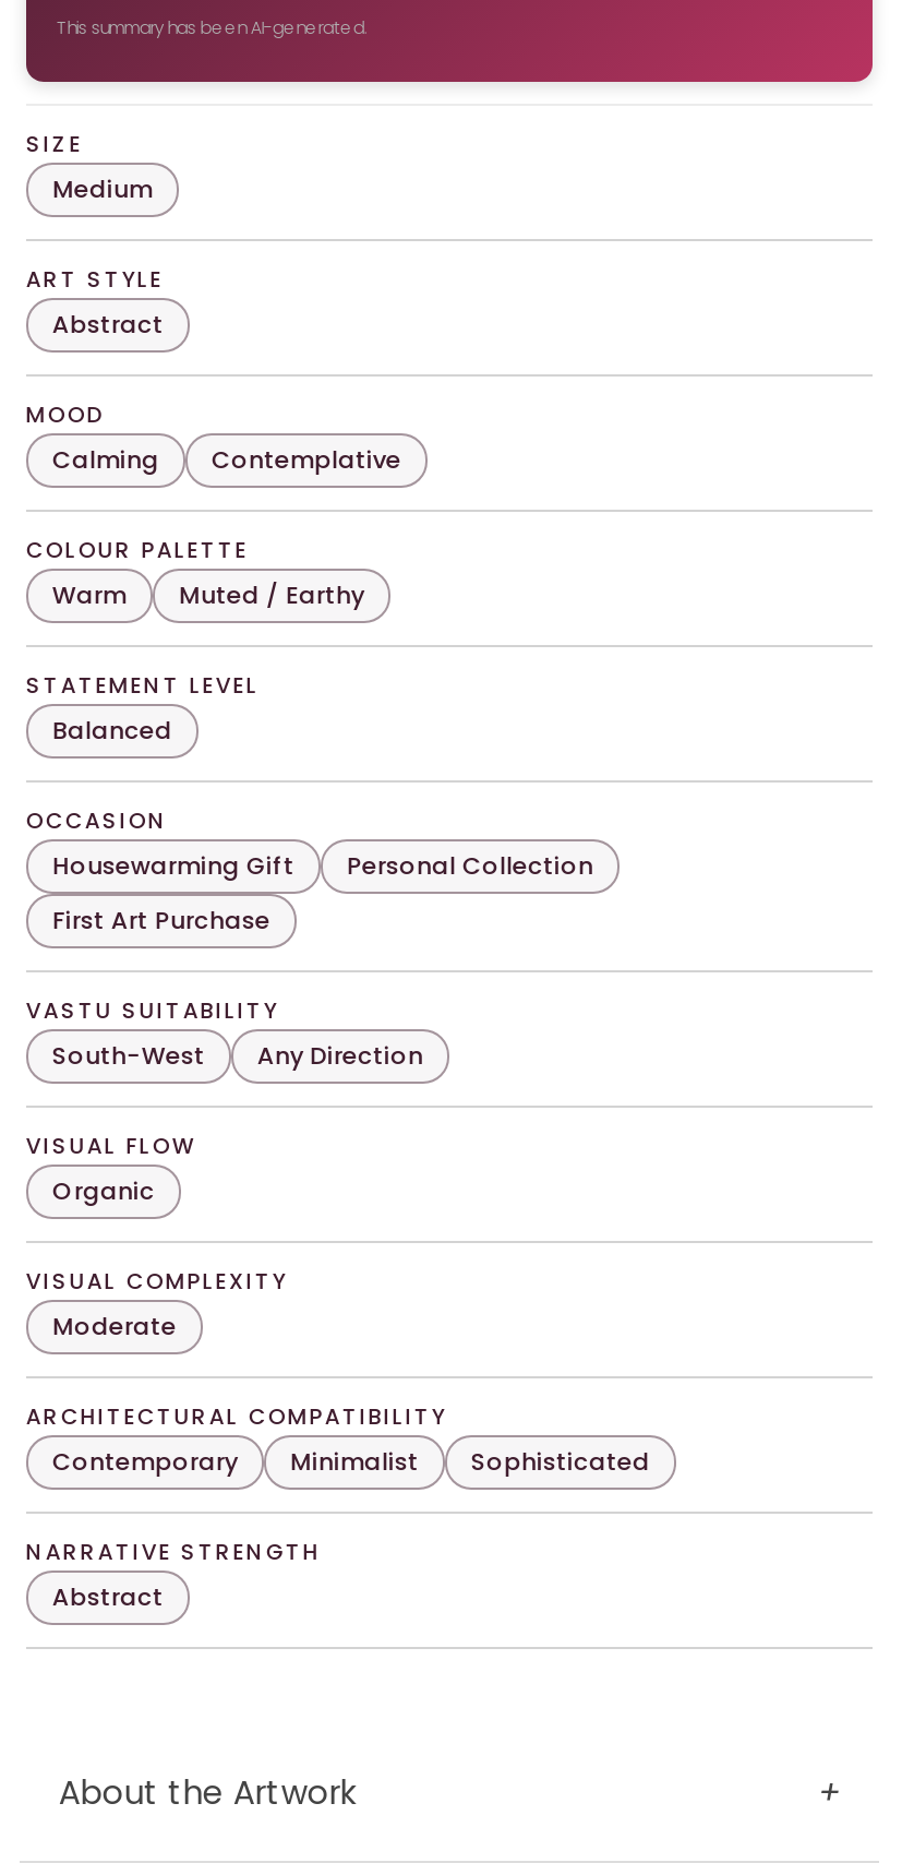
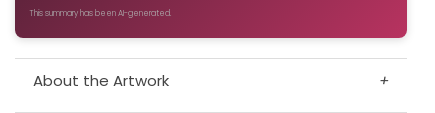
- SIZE
- Medium
- ART STYLE
- Abstract
- MOOD
- Calming
- Contemplative
- COLOUR PALETTE
- Warm
- Muted / Earthy
- STATEMENT LEVEL
- Balanced
- OCCASION
- Housewarming Gift
- Personal Collection
- First Art Purchase
- VASTU SUITABILITY
- South-West
- Any Direction
- VISUAL FLOW
- Organic
- VISUAL COMPLEXITY
- Moderate
- ARCHITECTURAL COMPATIBILITY
- Contemporary
- Minimalist
- Sophisticated
- NARRATIVE STRENGTH
- Abstract
